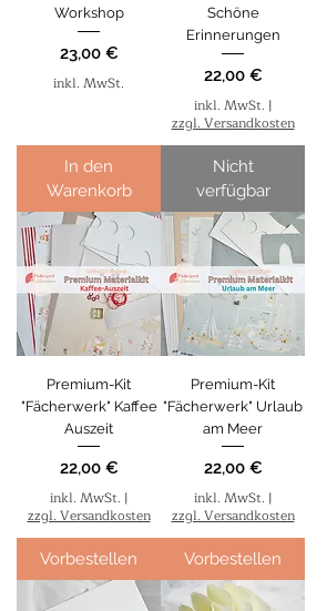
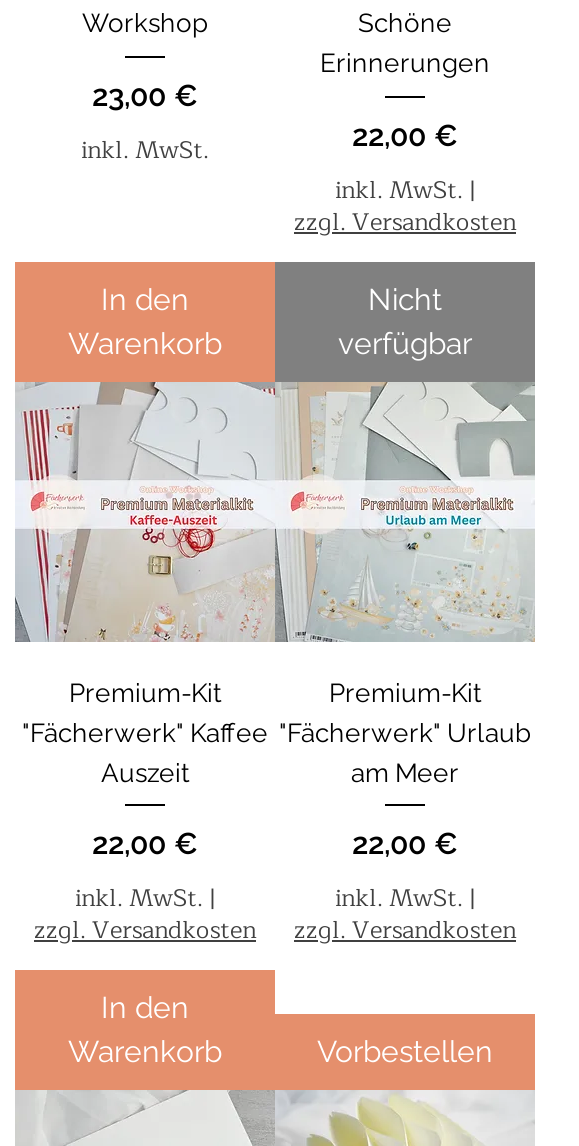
- Vorbestellen
+ In den
+ Warenkorb
